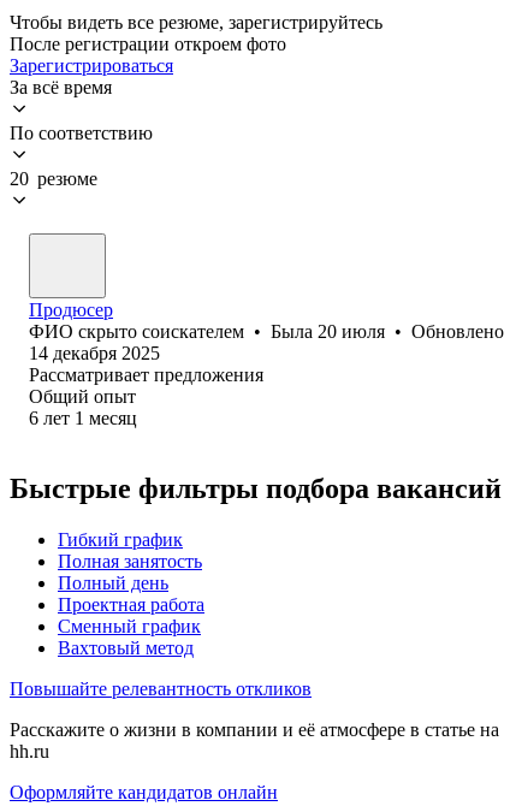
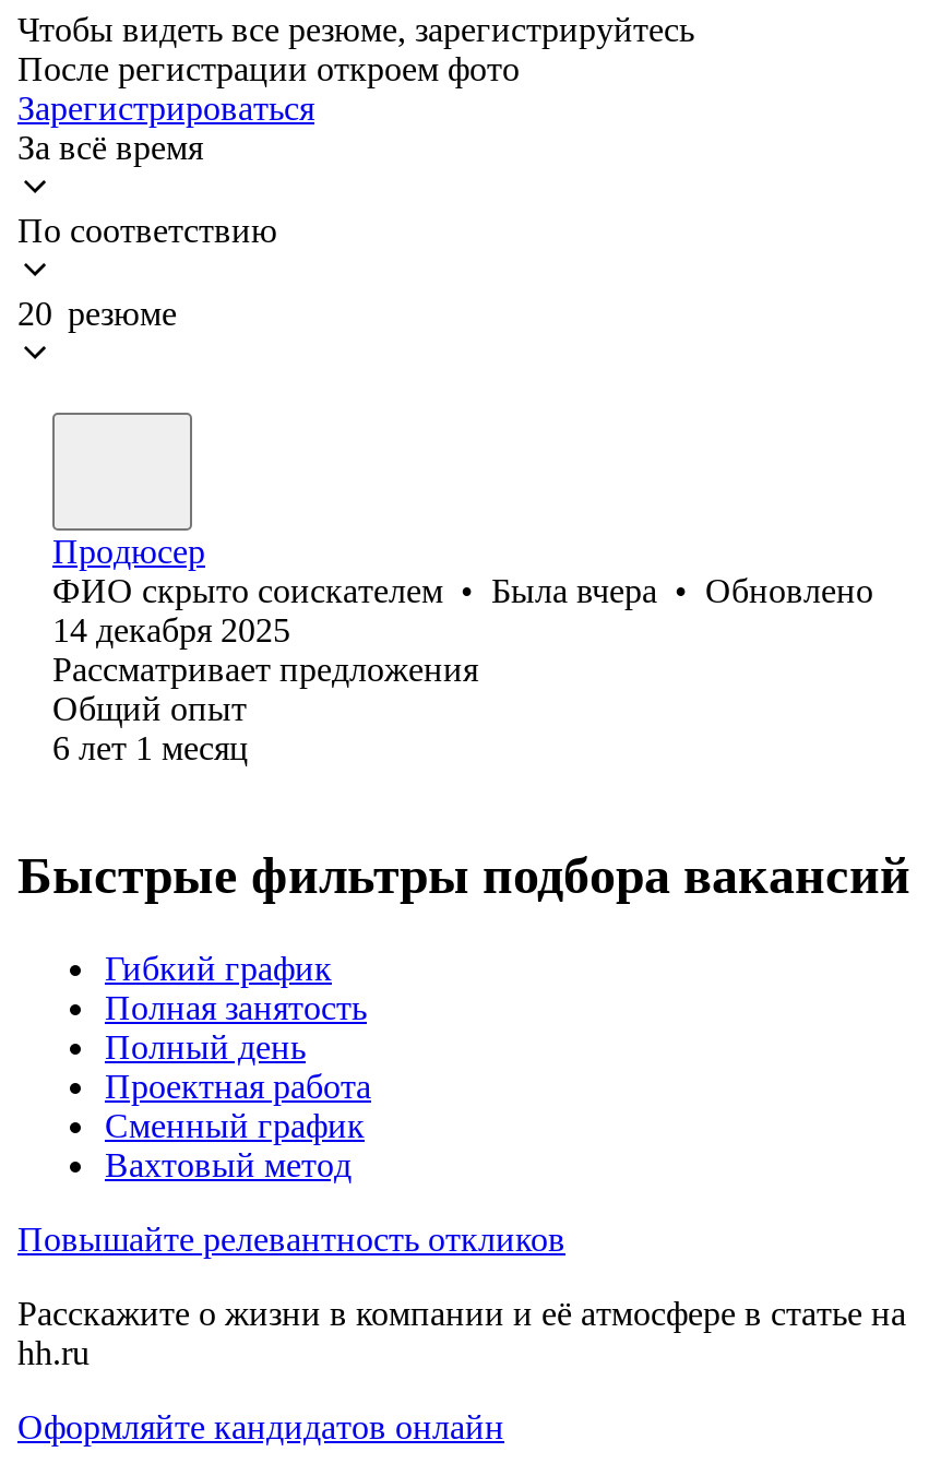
- ФИО скрыто соискателем • Была 20 июля • Обновлено
+ ФИО скрыто соискателем • Была вчера • Обновлено
